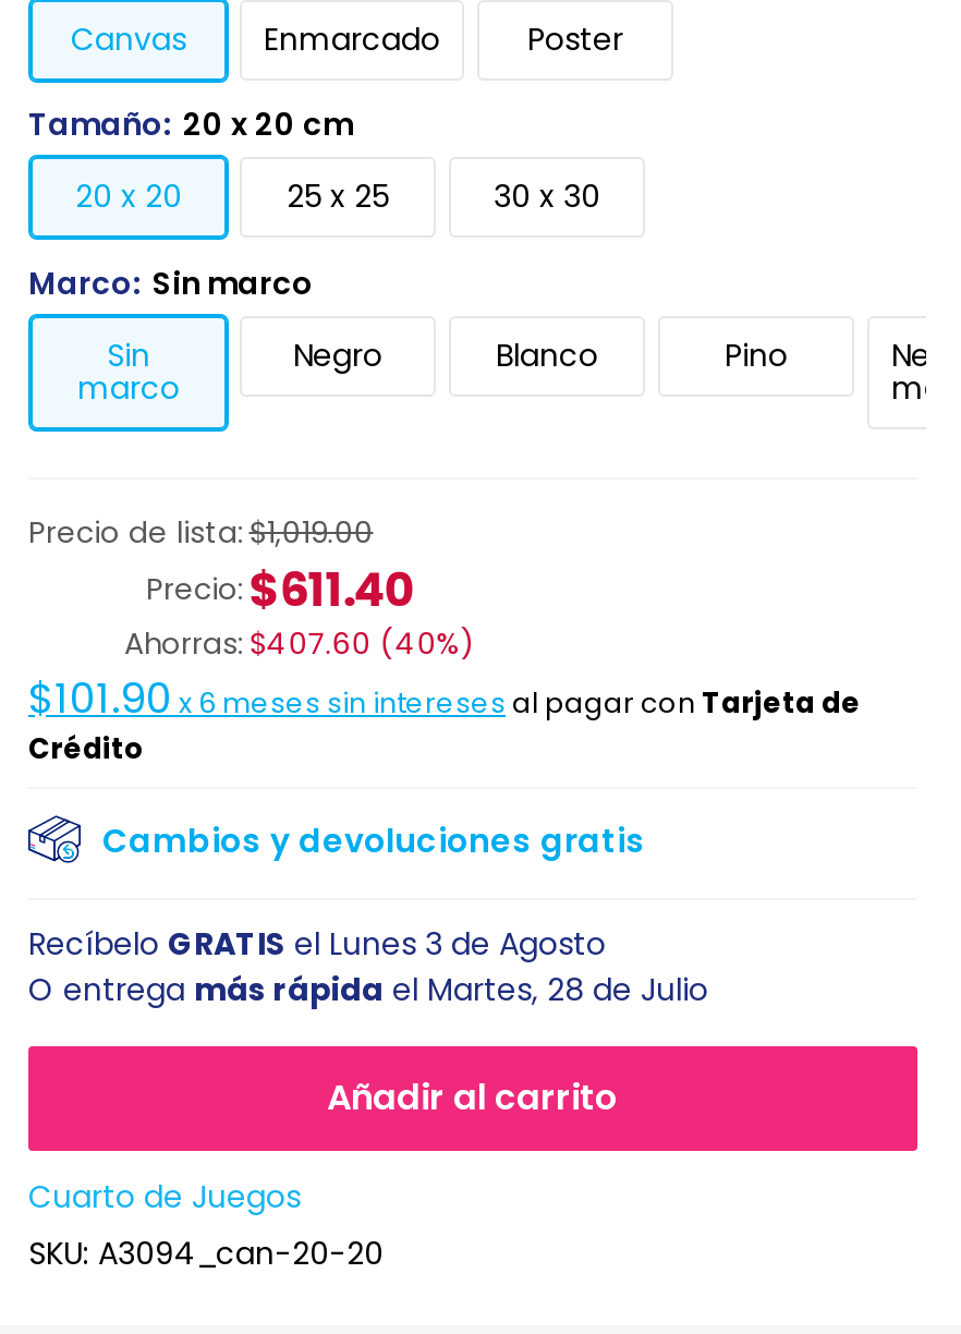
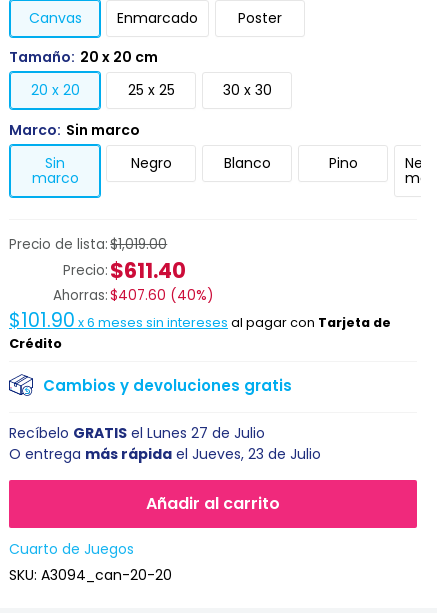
- Recíbelo GRATIS el Lunes 3 de Agosto
+ Recíbelo GRATIS el Lunes 27 de Julio

- O entrega más rápida el Martes, 28 de Julio
+ O entrega más rápida el Jueves, 23 de Julio
